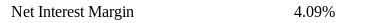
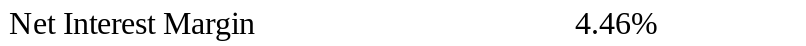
- 4.09%
+ 4.46%
